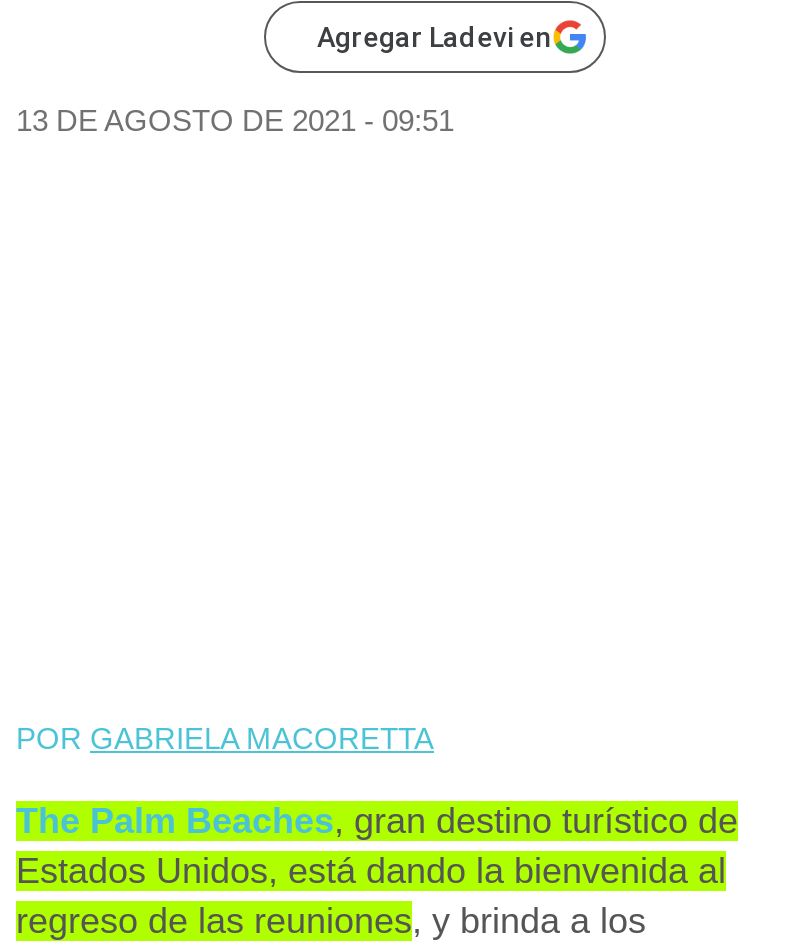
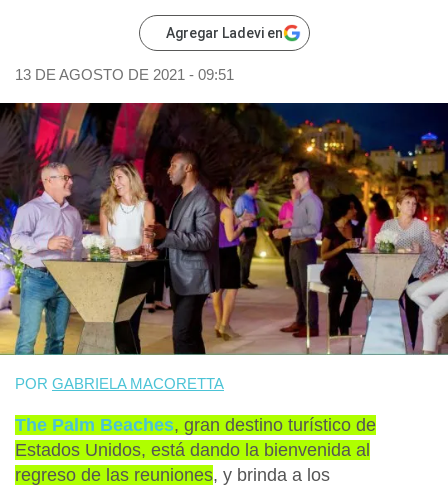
+ [image]
